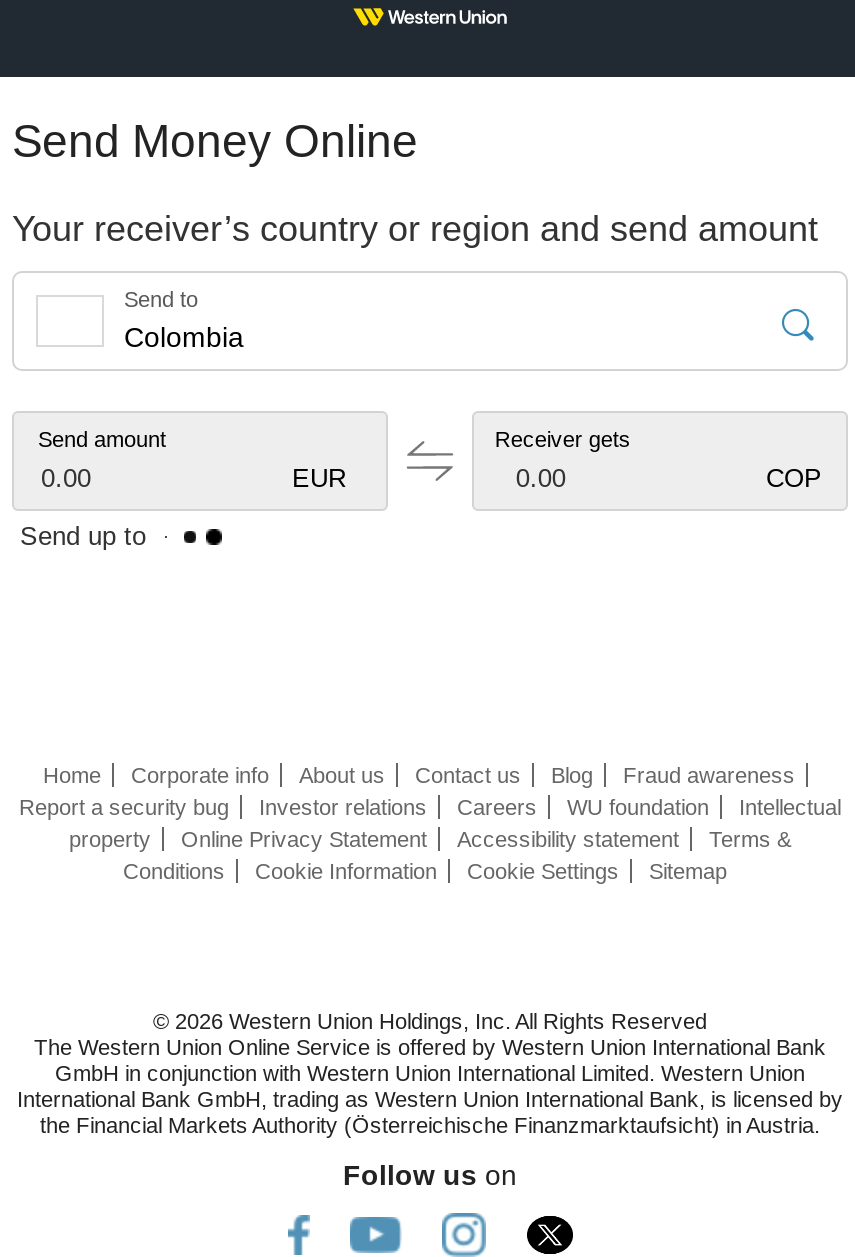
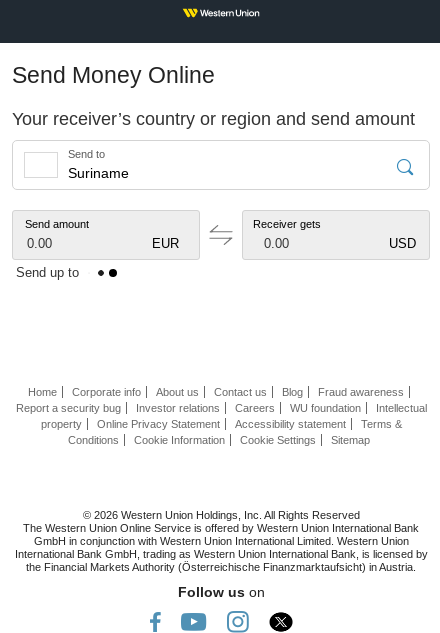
- COP
+ USD
